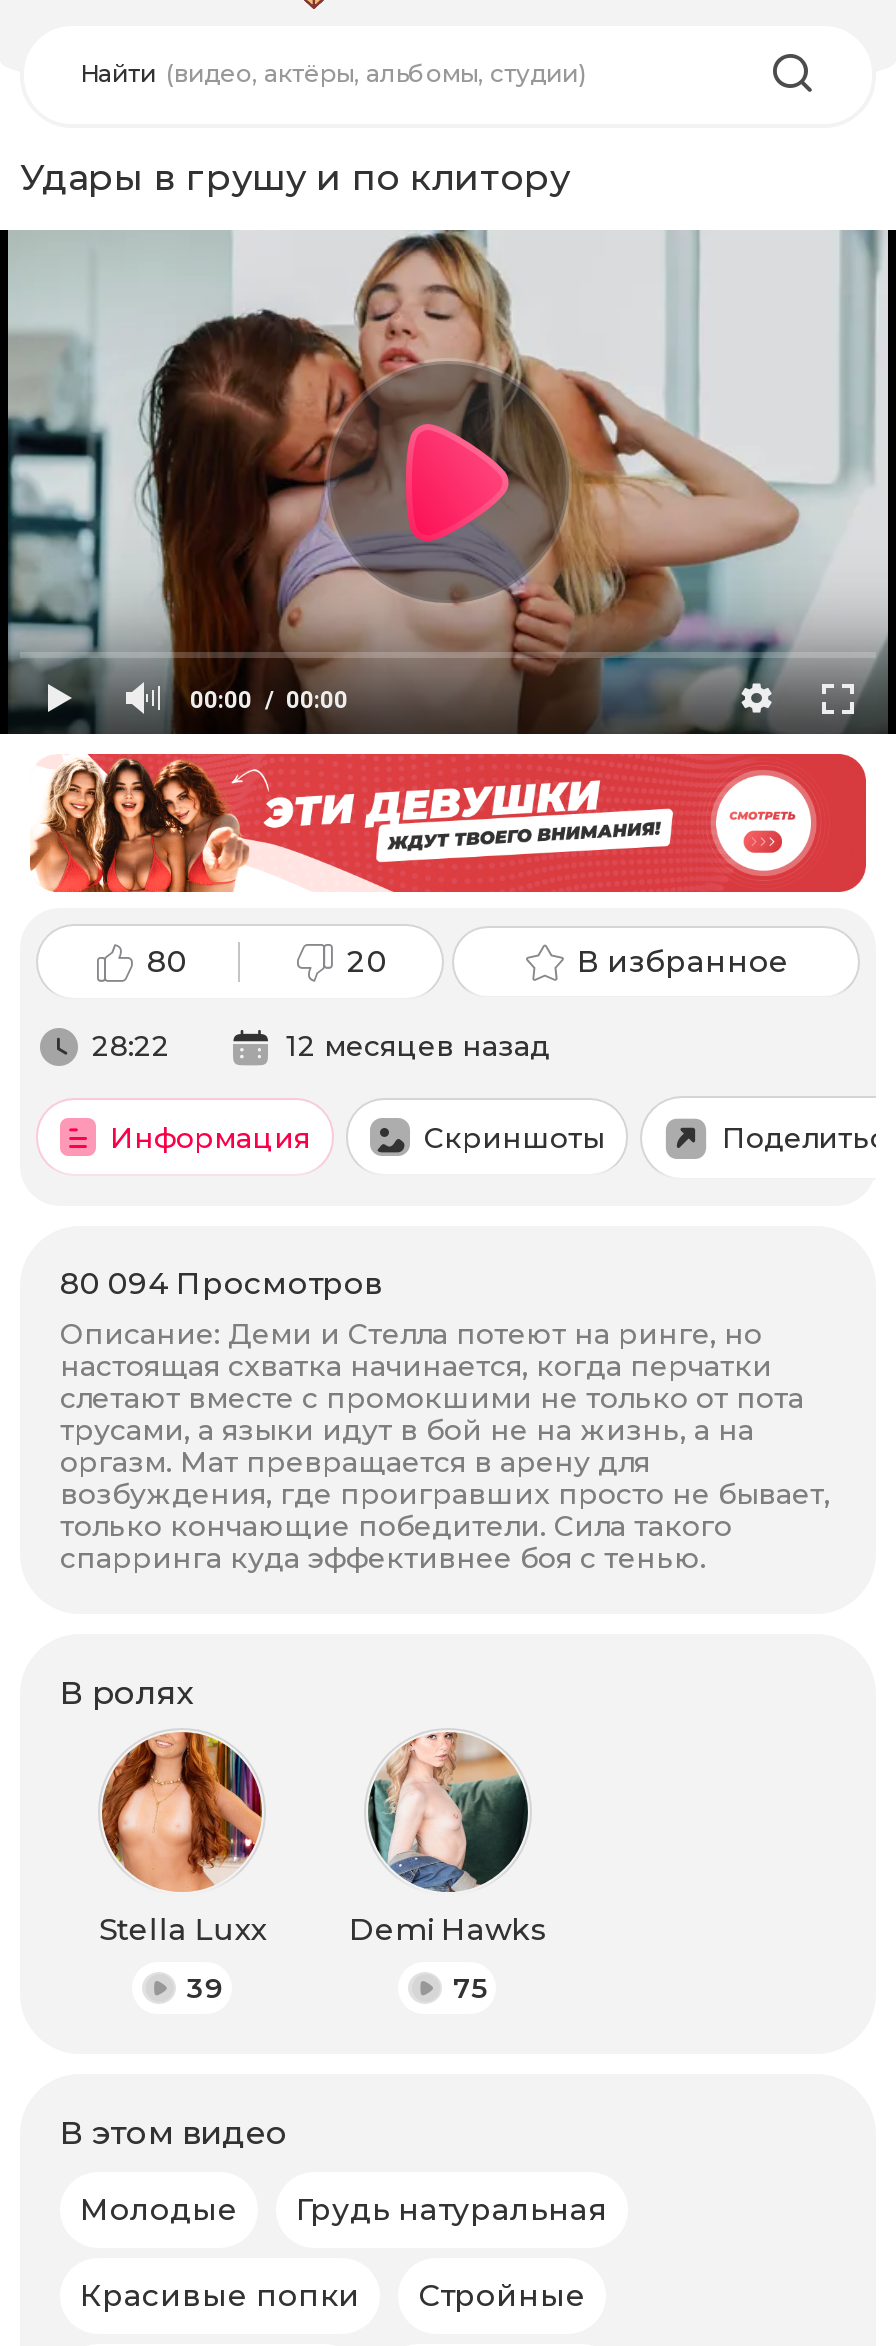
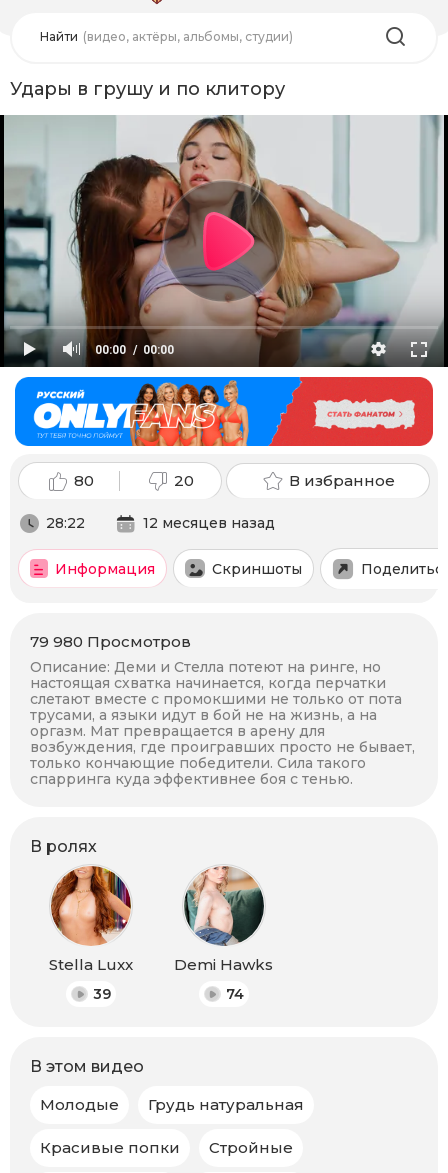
- [image]
+ [image]

- 80 094 Просмотров
+ 79 980 Просмотров

- 75
+ 74
